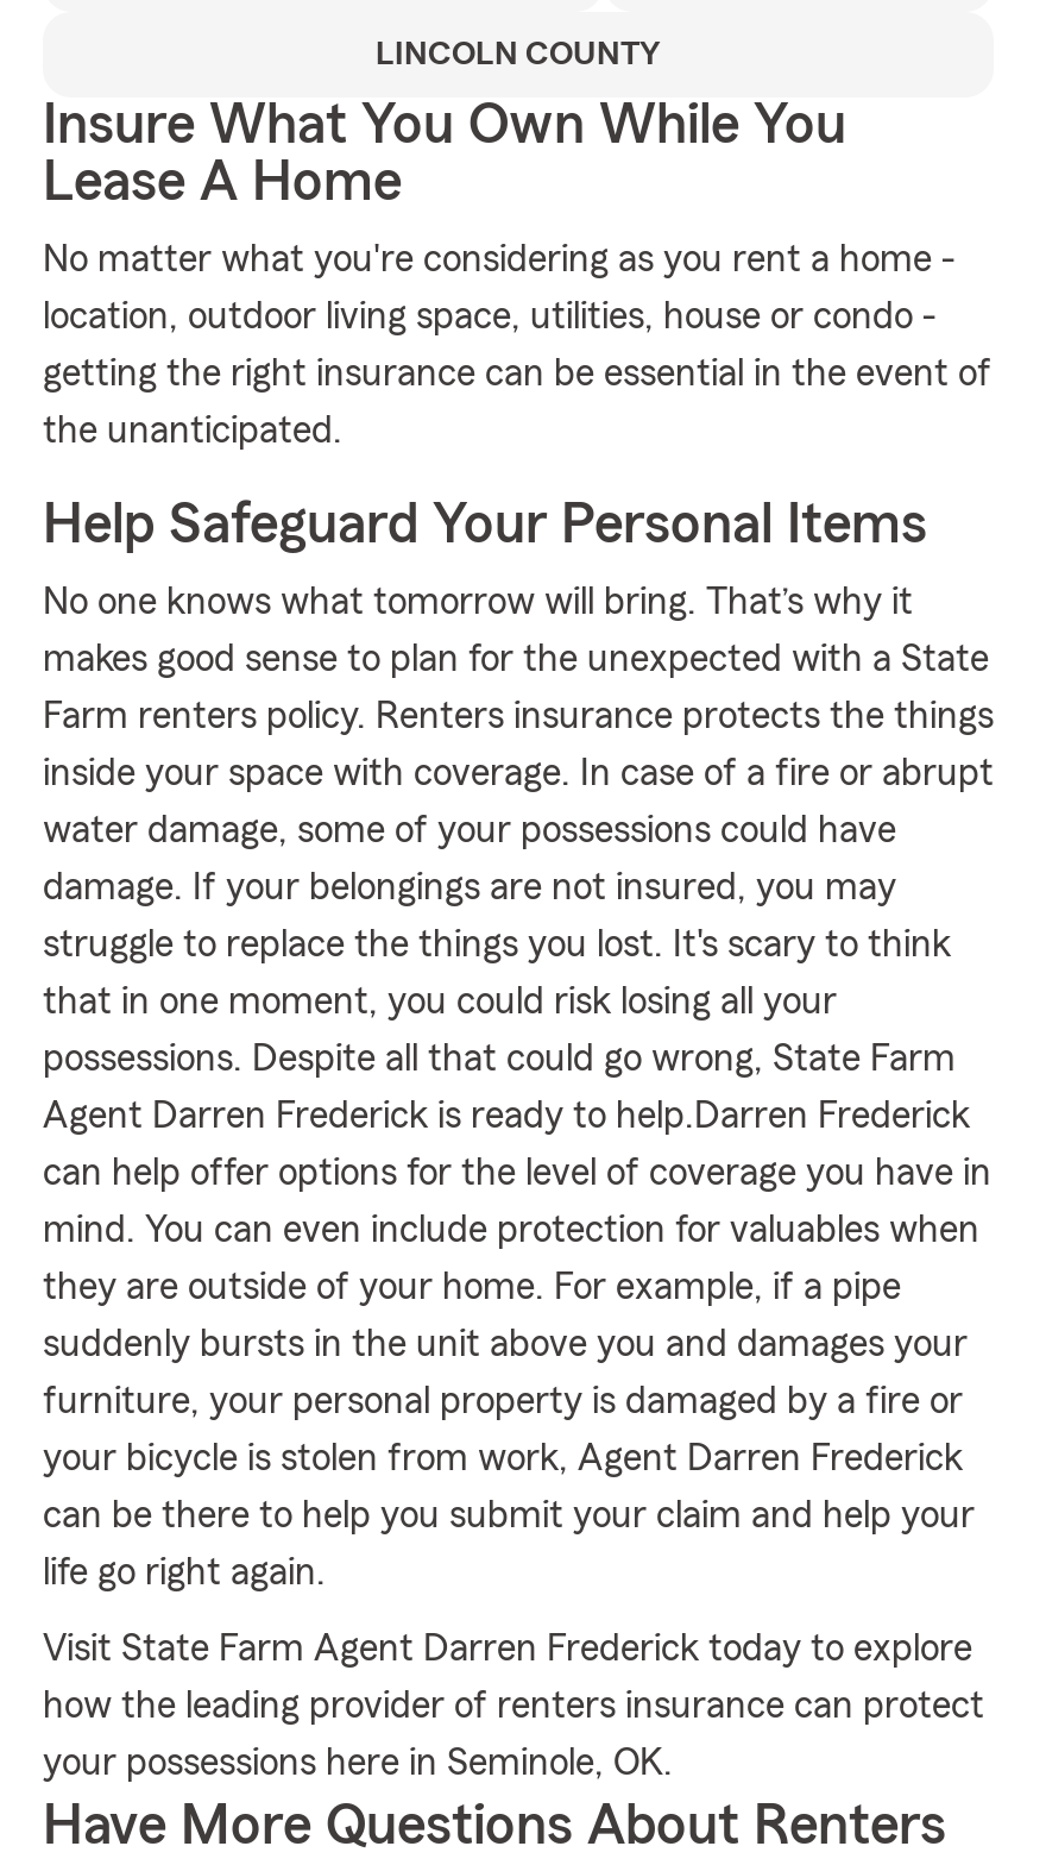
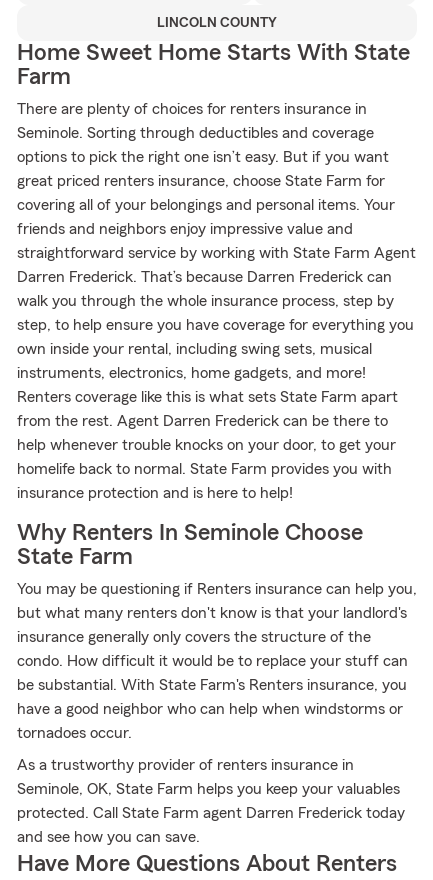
- Insure What You Own While You
- Lease A Home
- No matter what you're considering as you rent a home -
- location, outdoor living space, utilities, house or condo -
- getting the right insurance can be essential in the event of
- the unanticipated.
- Help Safeguard Your Personal Items
- No one knows what tomorrow will bring. That’s why it
- makes good sense to plan for the unexpected with a State
- Farm renters policy. Renters insurance protects the things
- inside your space with coverage. In case of a fire or abrupt
- water damage, some of your possessions could have
- damage. If your belongings are not insured, you may
- struggle to replace the things you lost. It's scary to think
- that in one moment, you could risk losing all your
- possessions. Despite all that could go wrong, State Farm
- Agent Darren Frederick is ready to help.Darren Frederick
- can help offer options for the level of coverage you have in
- mind. You can even include protection for valuables when
- they are outside of your home. For example, if a pipe
- suddenly bursts in the unit above you and damages your
- furniture, your personal property is damaged by a fire or
- your bicycle is stolen from work, Agent Darren Frederick
- can be there to help you submit your claim and help your
- life go right again.
- Visit State Farm Agent Darren Frederick today to explore
- how the leading provider of renters insurance can protect
- your possessions here in Seminole, OK.
+ Home Sweet Home Starts With State
+ Farm
+ There are plenty of choices for renters insurance in
+ Seminole. Sorting through deductibles and coverage
+ options to pick the right one isn’t easy. But if you want
+ great priced renters insurance, choose State Farm for
+ covering all of your belongings and personal items. Your
+ friends and neighbors enjoy impressive value and
+ straightforward service by working with State Farm Agent
+ Darren Frederick. That’s because Darren Frederick can
+ walk you through the whole insurance process, step by
+ step, to help ensure you have coverage for everything you
+ own inside your rental, including swing sets, musical
+ instruments, electronics, home gadgets, and more!
+ Renters coverage like this is what sets State Farm apart
+ from the rest. Agent Darren Frederick can be there to
+ help whenever trouble knocks on your door, to get your
+ homelife back to normal. State Farm provides you with
+ insurance protection and is here to help!
+ Why Renters In Seminole Choose
+ State Farm
+ You may be questioning if Renters insurance can help you,
+ but what many renters don't know is that your landlord's
+ insurance generally only covers the structure of the
+ condo. How difficult it would be to replace your stuff can
+ be substantial. With State Farm's Renters insurance, you
+ have a good neighbor who can help when windstorms or
+ tornadoes occur.
+ As a trustworthy provider of renters insurance in
+ Seminole, OK, State Farm helps you keep your valuables
+ protected. Call State Farm agent Darren Frederick today
+ and see how you can save.
